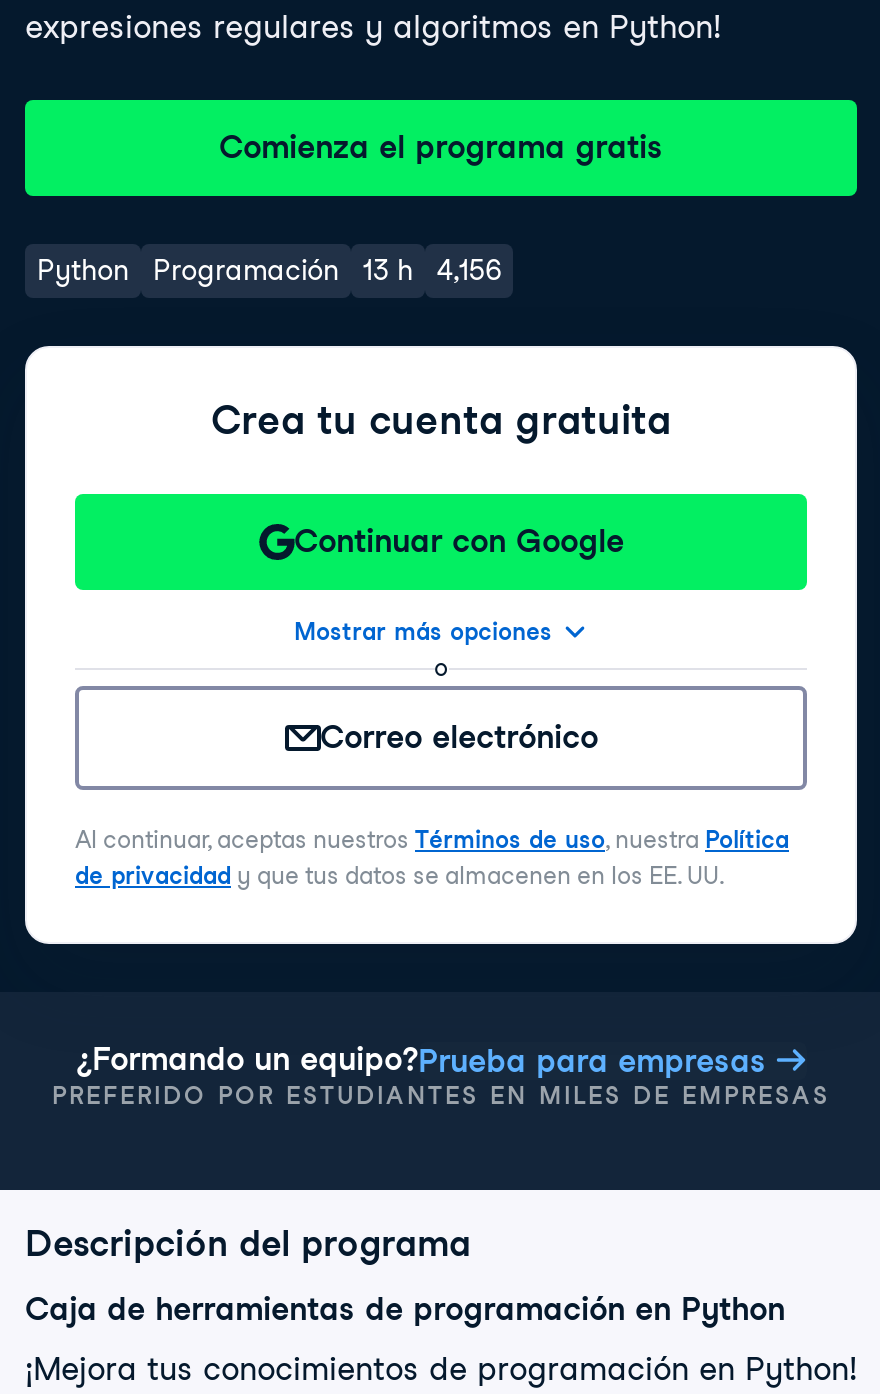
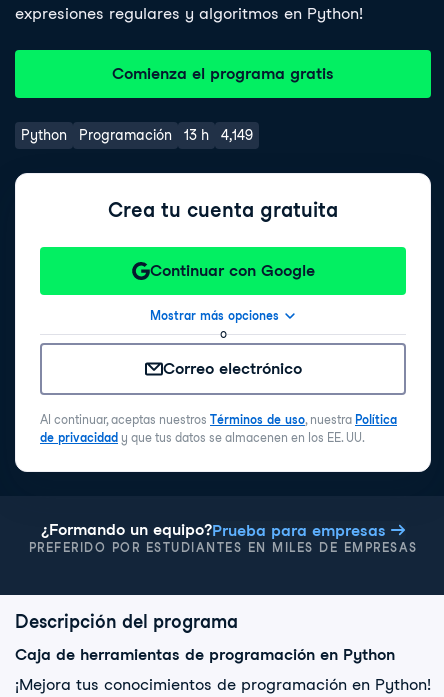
- Python Programación 13 h 4,156
+ Python Programación 13 h 4,149
